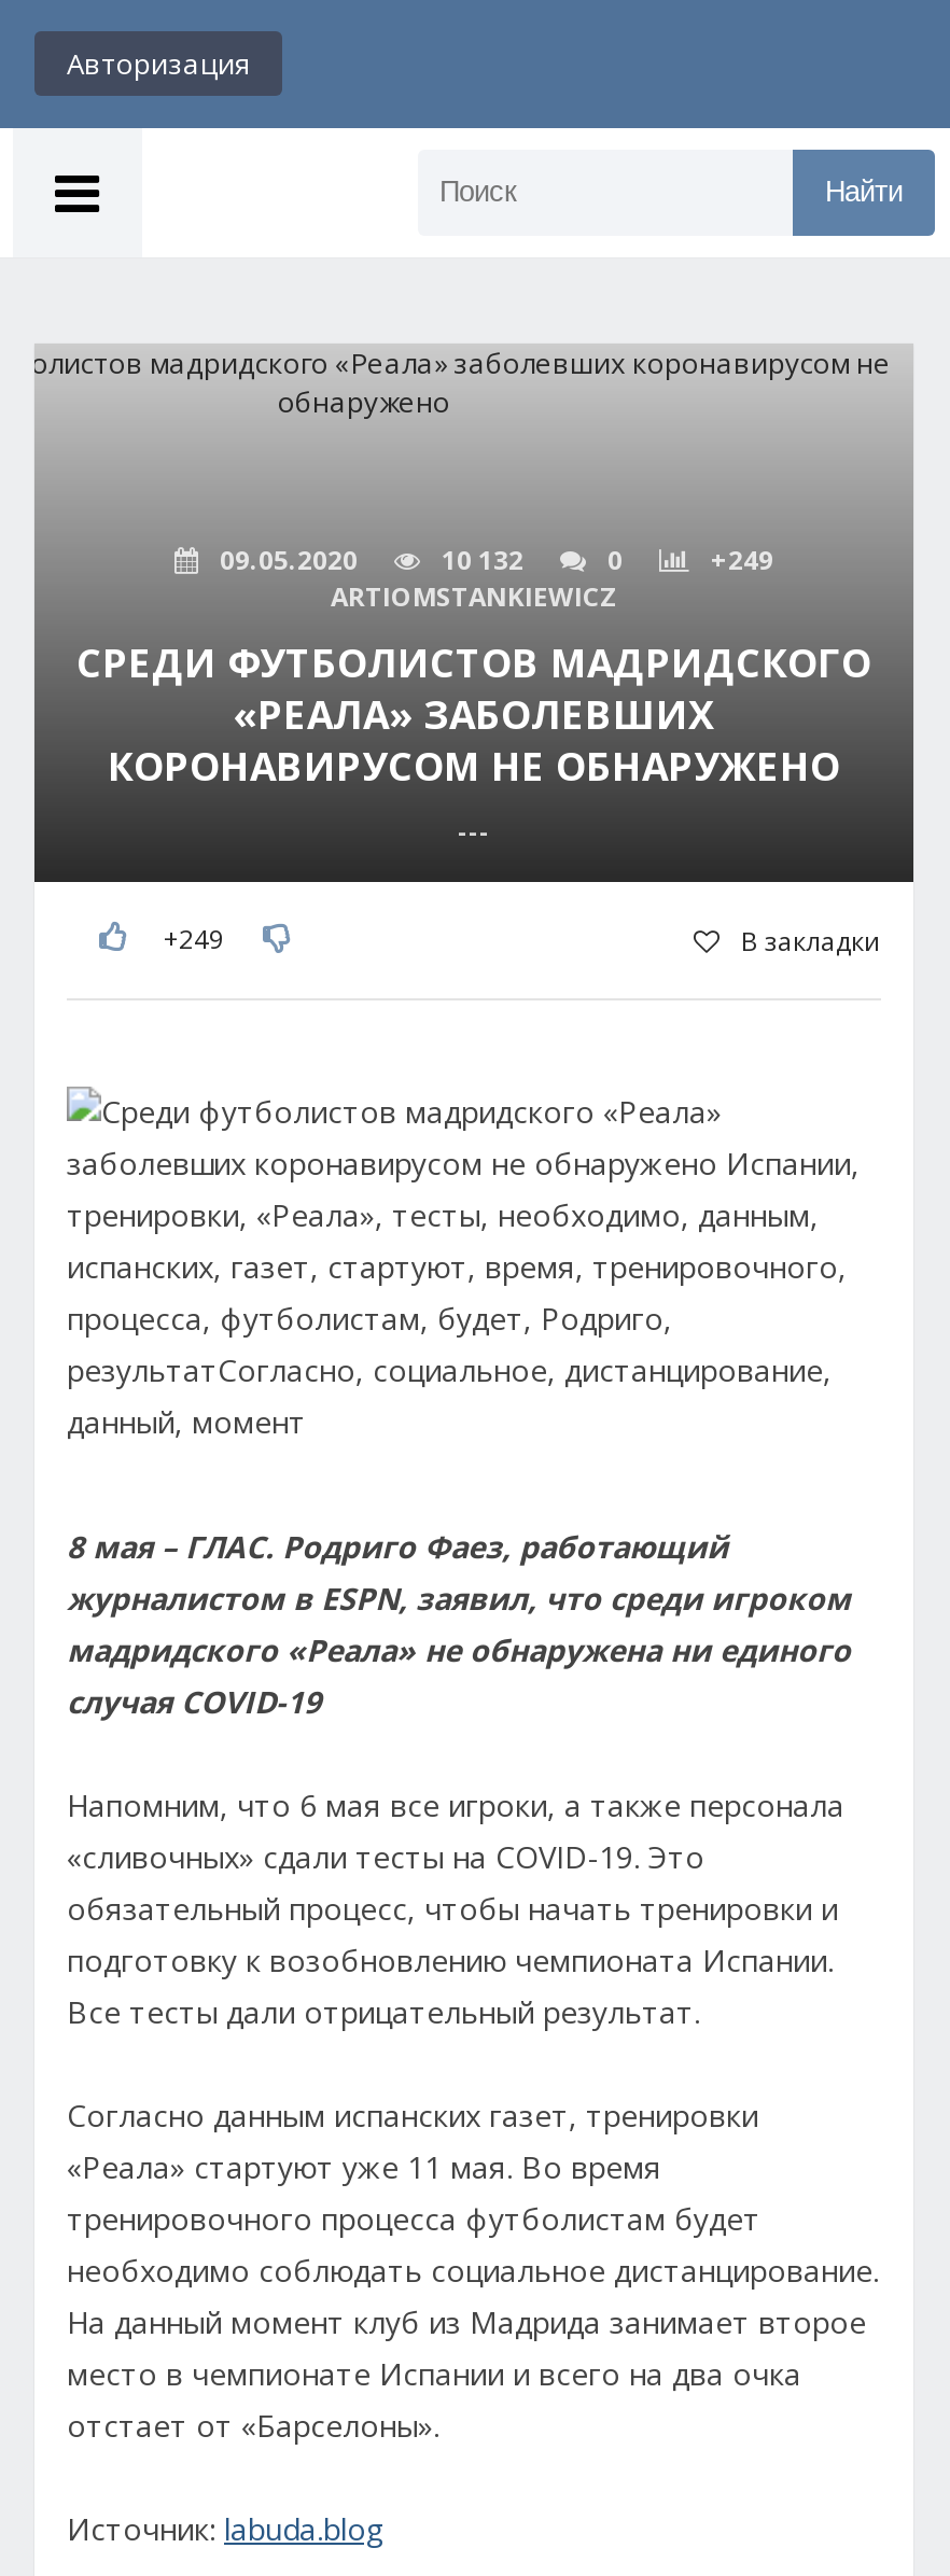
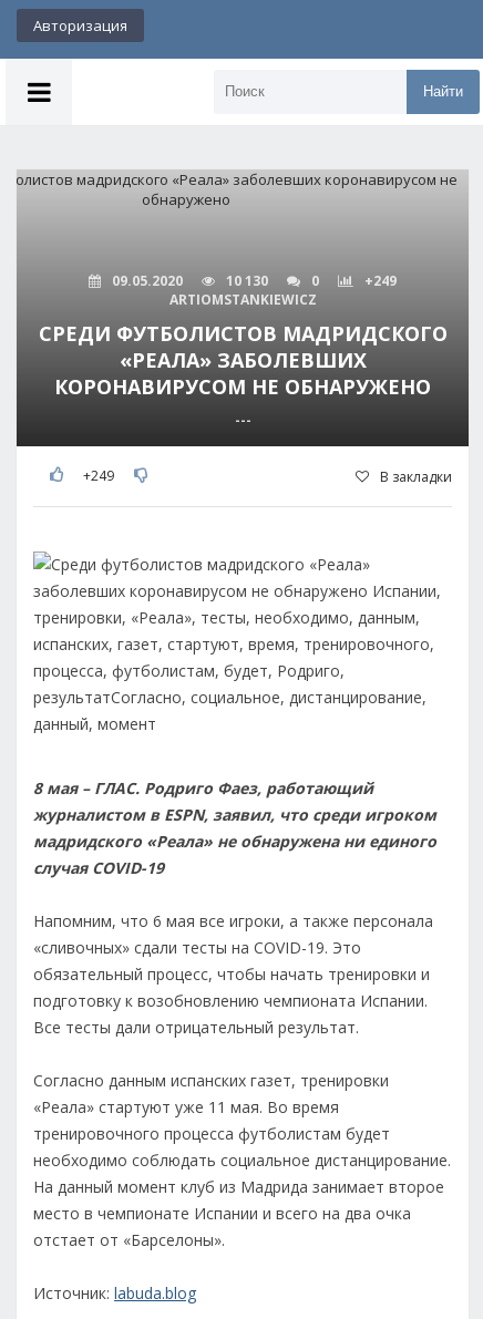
- 10 132
+ 10 130
